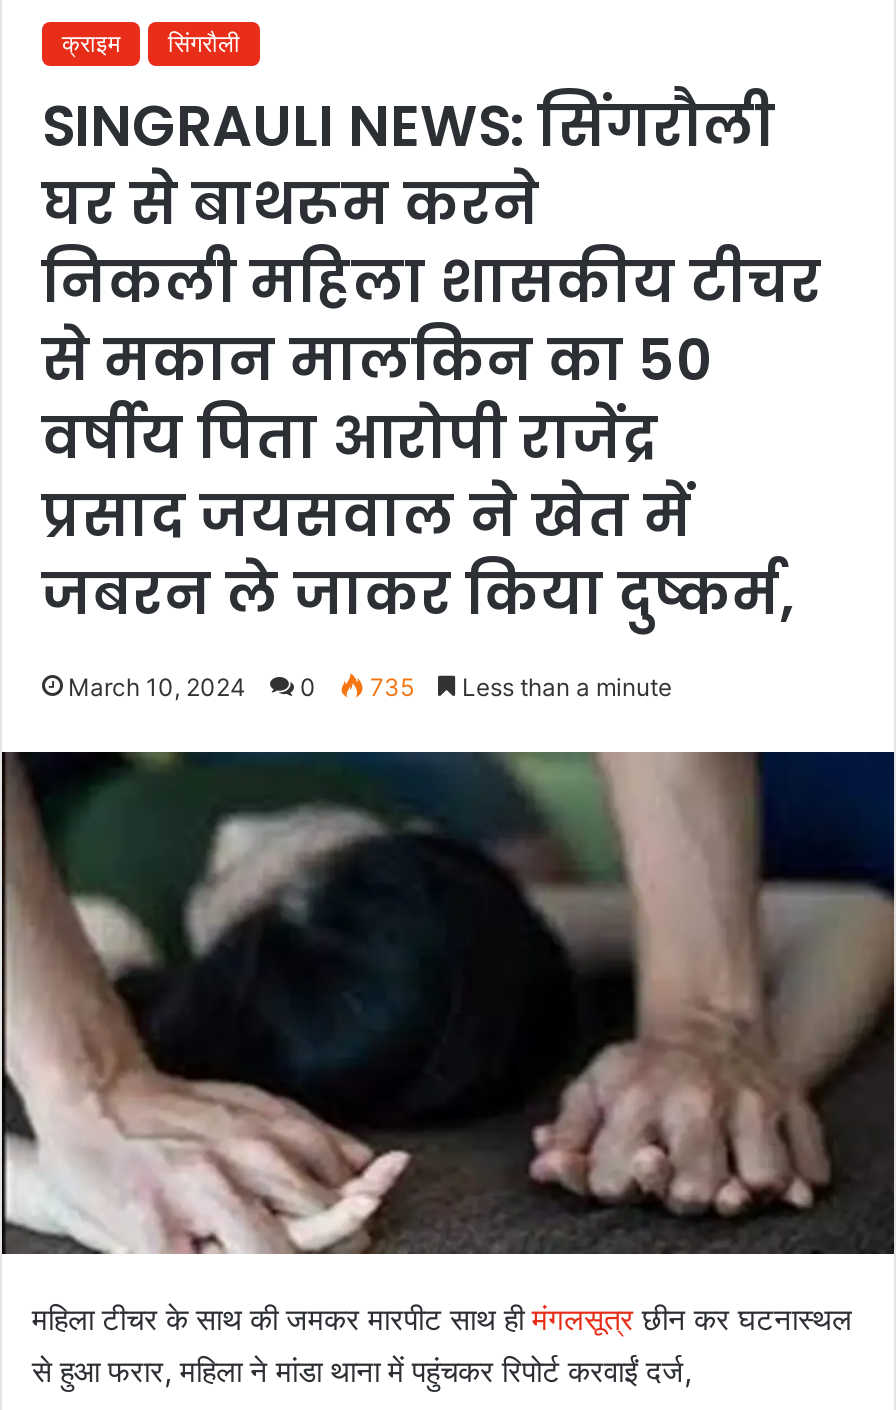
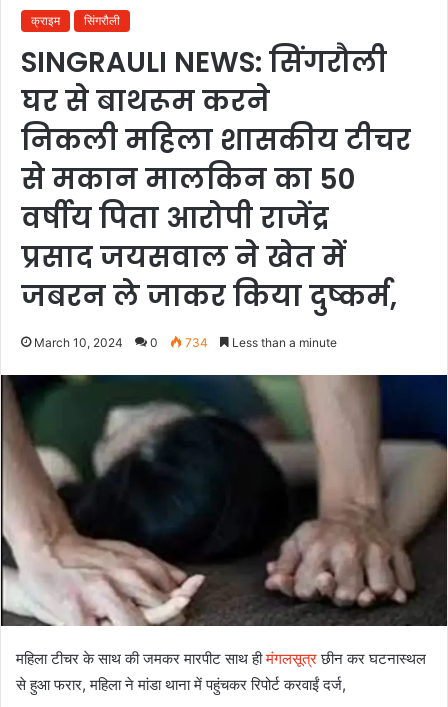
- March 10, 2024 0 735 Less than a minute
+ March 10, 2024 0 734 Less than a minute
